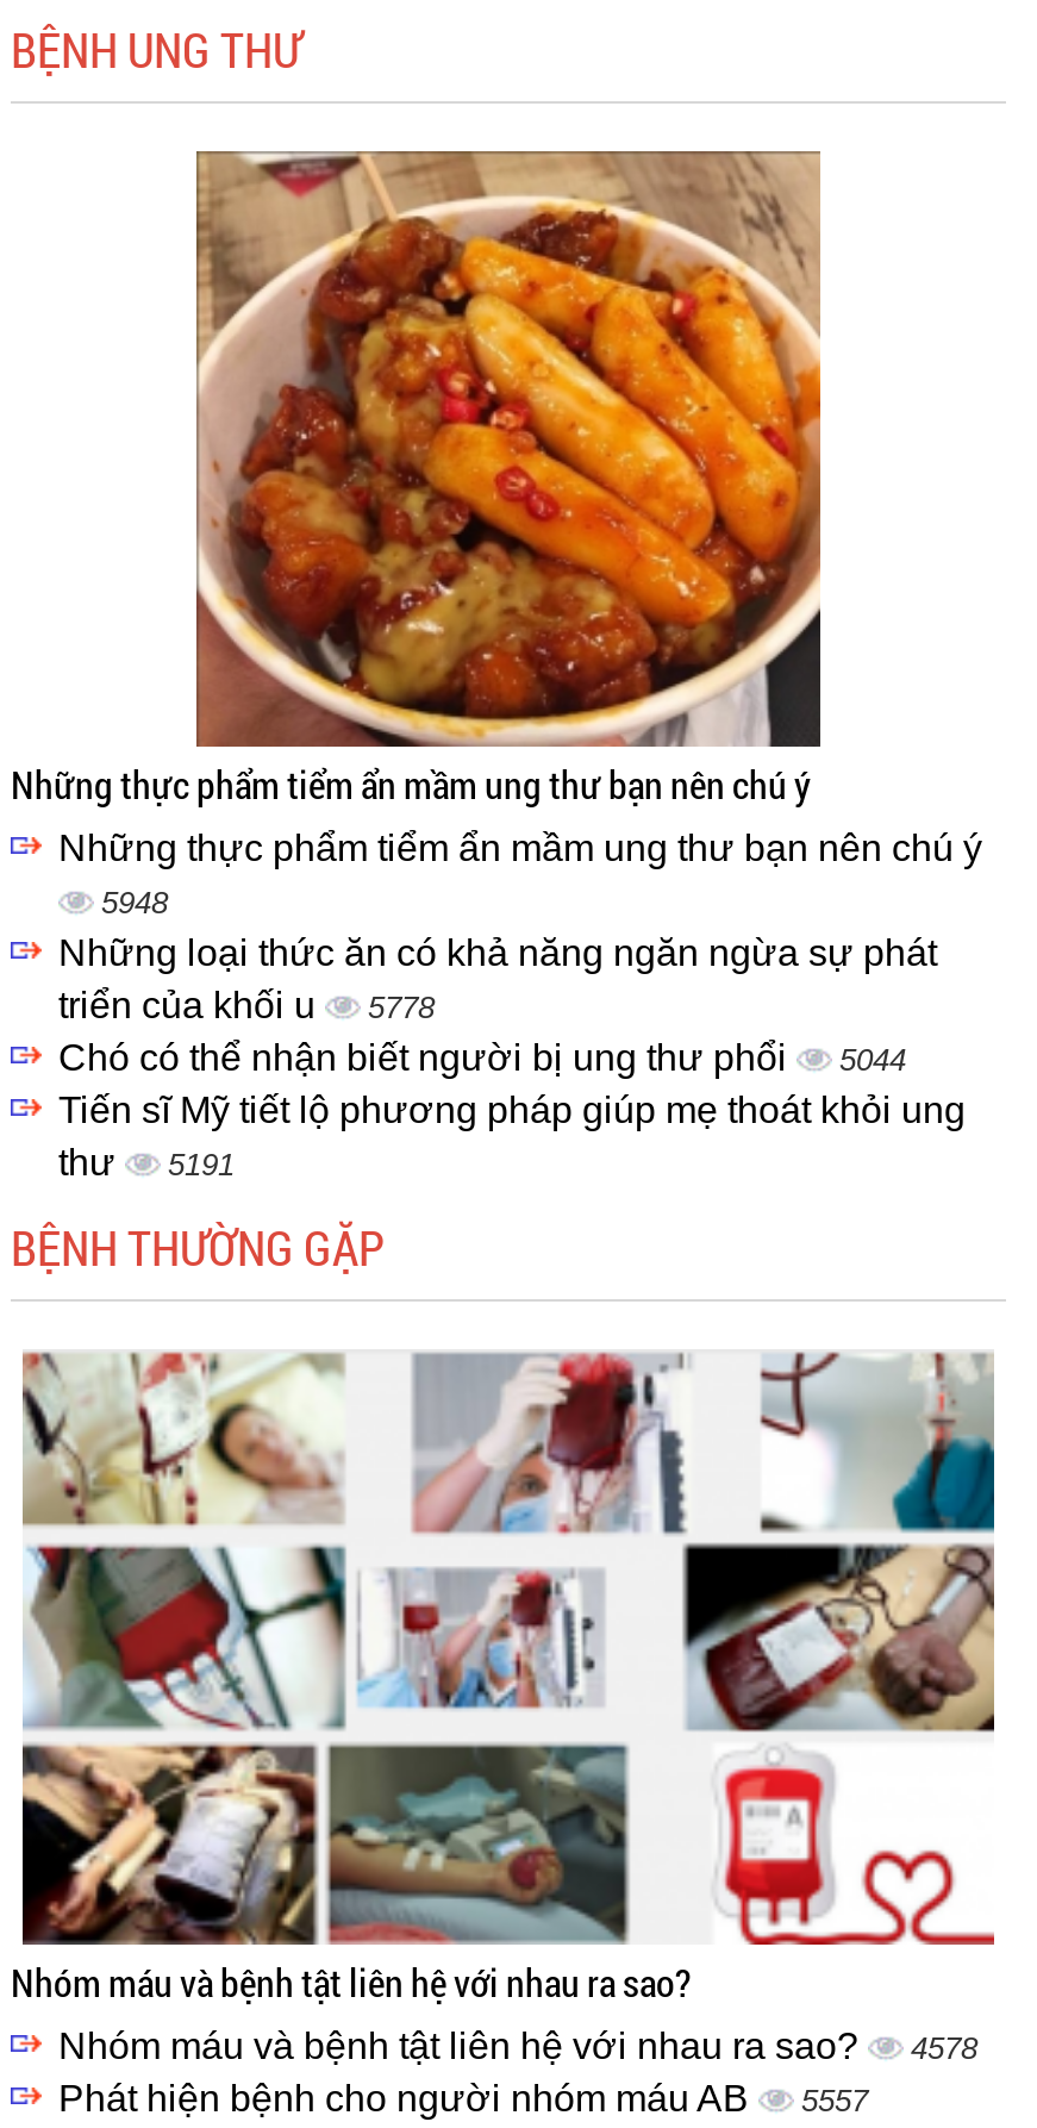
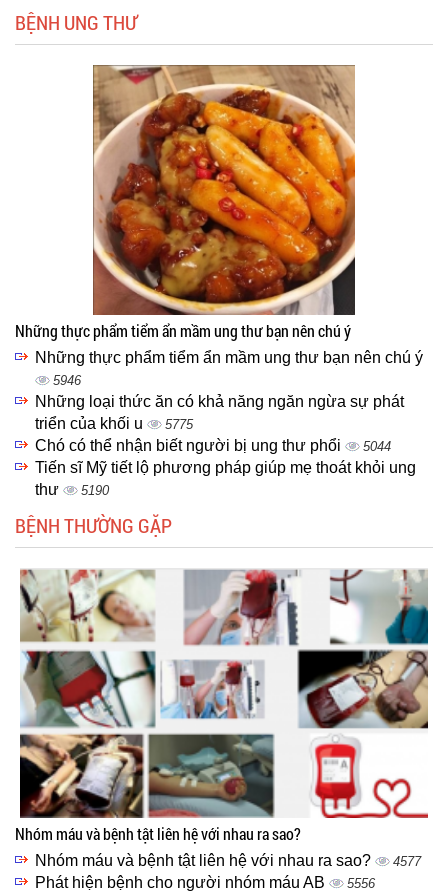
- 5948
+ 5946

- triển của khối u 5778
+ triển của khối u 5775

- thư 5191
+ thư 5190

- Nhóm máu và bệnh tật liên hệ với nhau ra sao? 4578
+ Nhóm máu và bệnh tật liên hệ với nhau ra sao? 4577

- Phát hiện bệnh cho người nhóm máu AB 5557
+ Phát hiện bệnh cho người nhóm máu AB 5556
